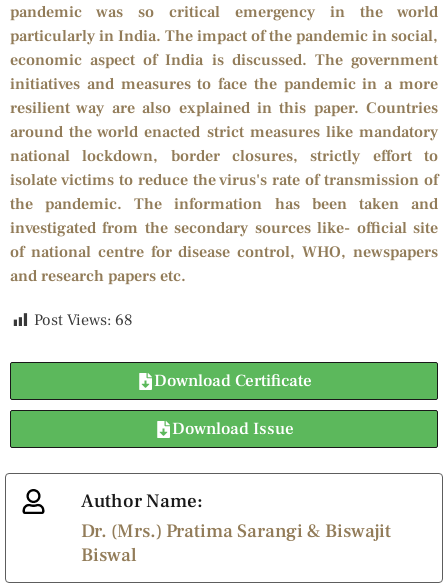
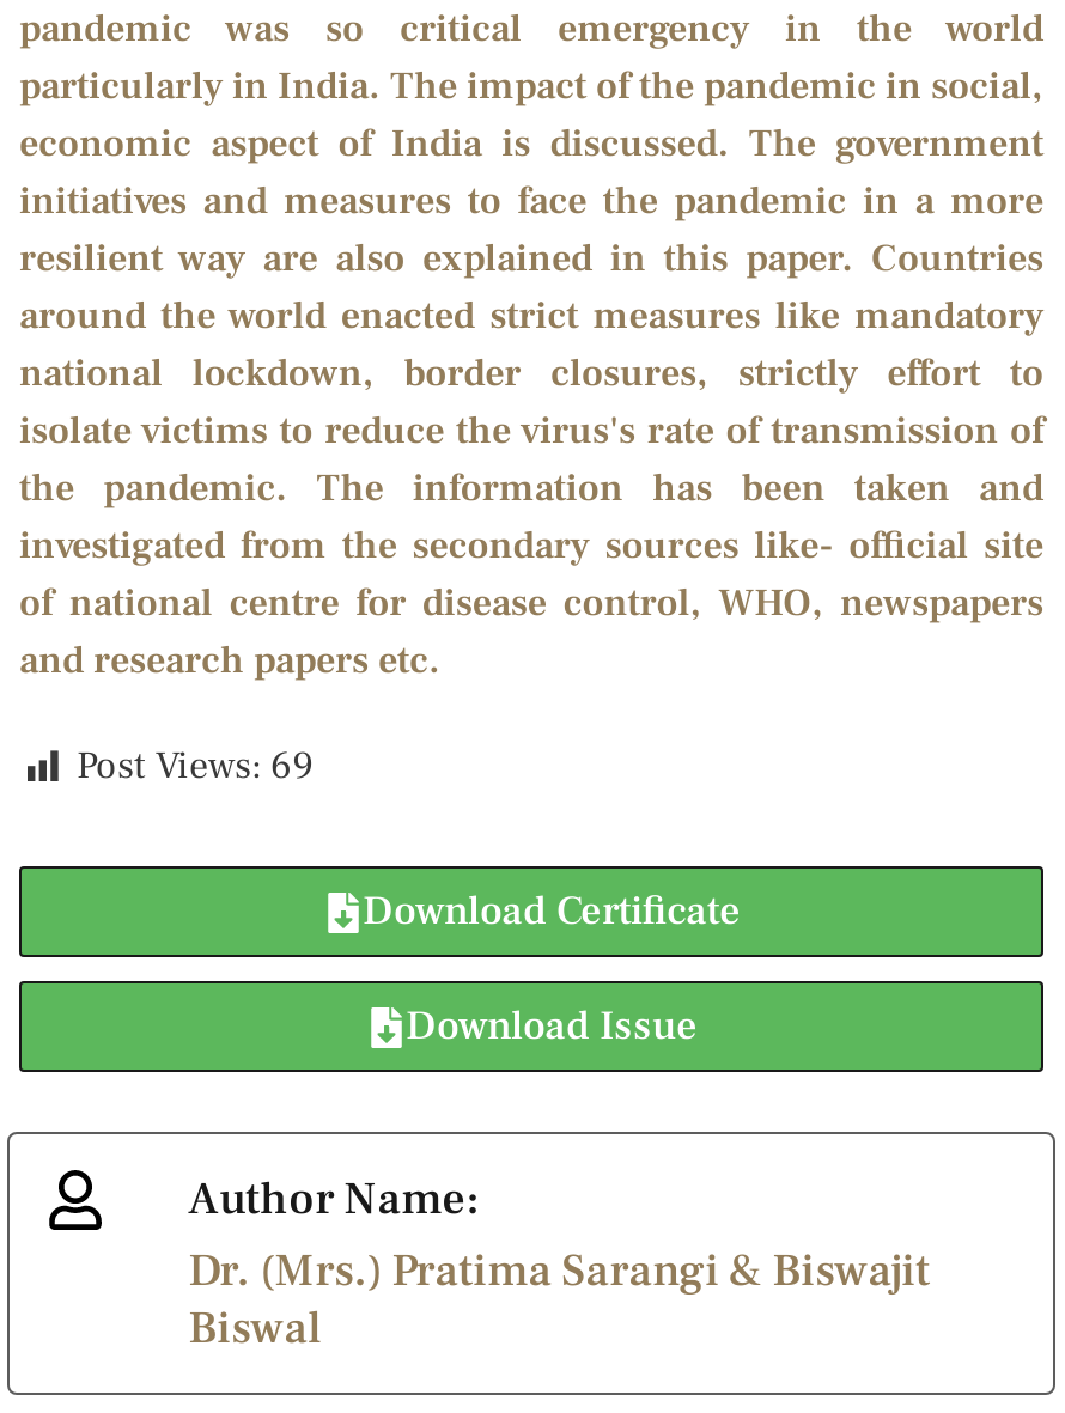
- Post Views: 68
+ Post Views: 69
